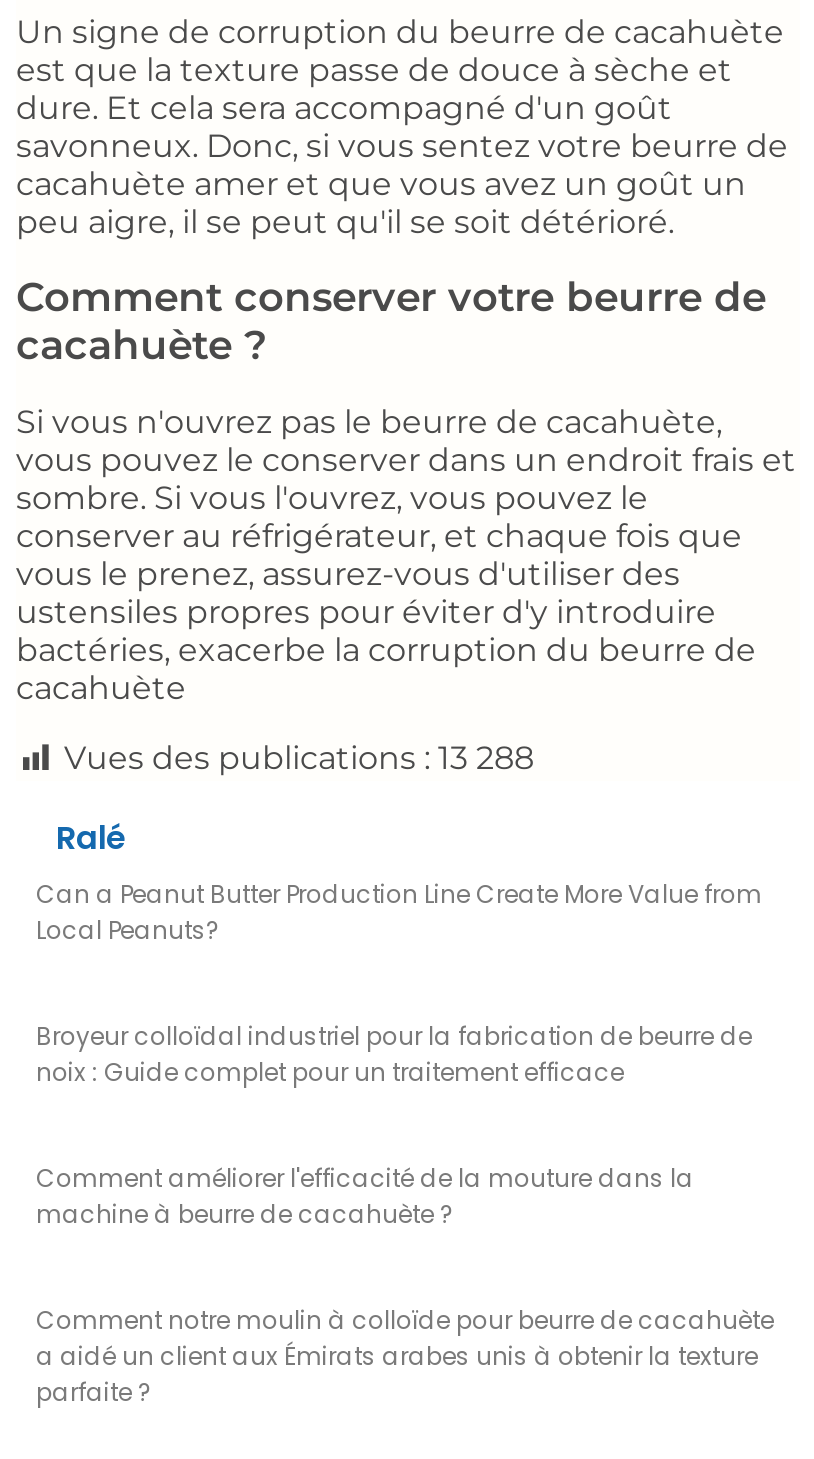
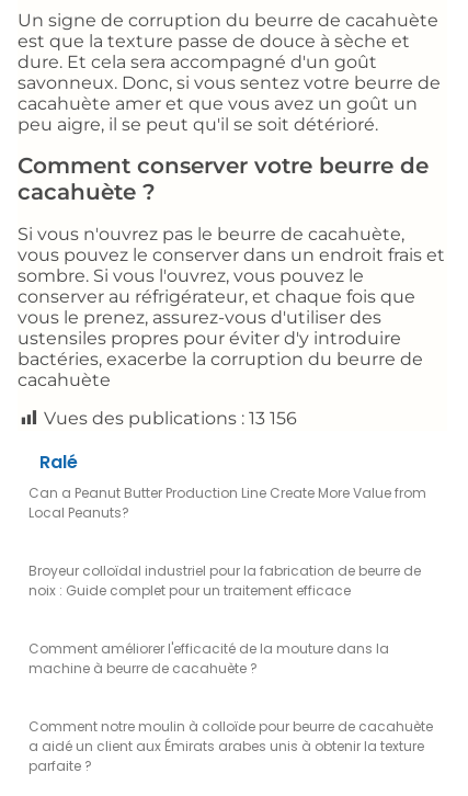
- Vues des publications : 13 288
+ Vues des publications : 13 156
